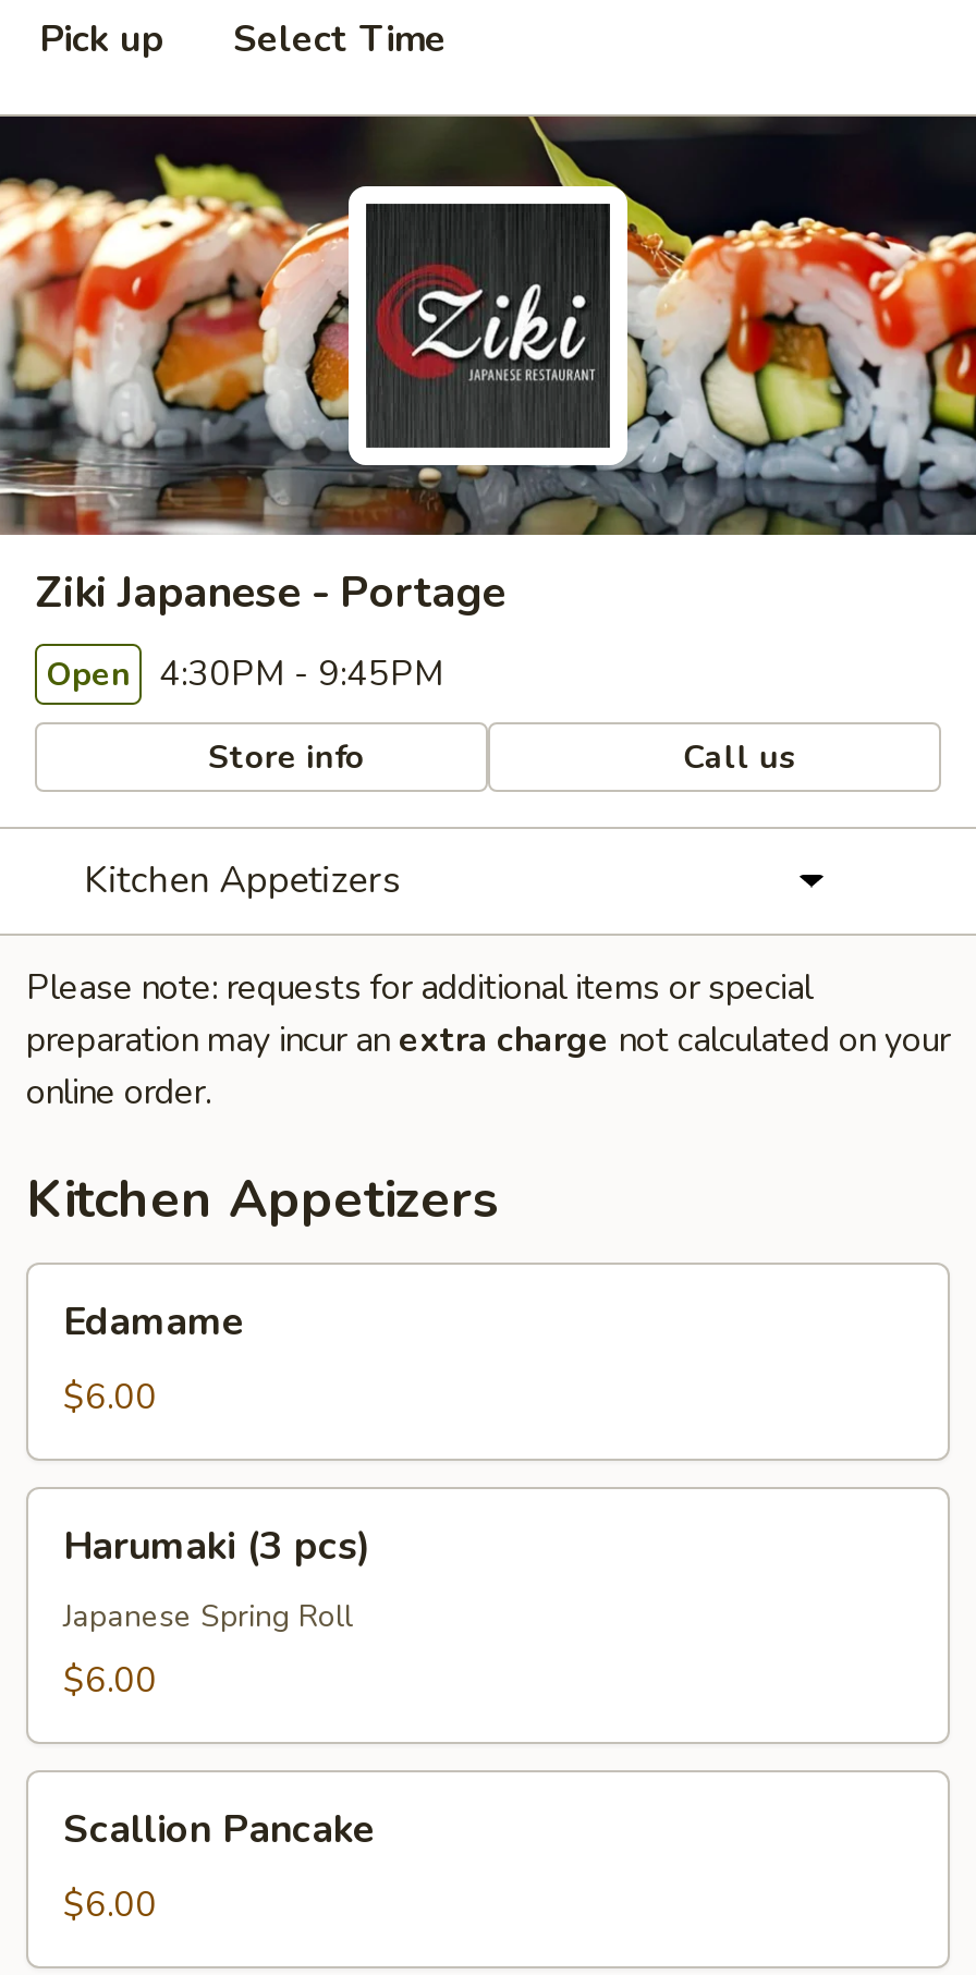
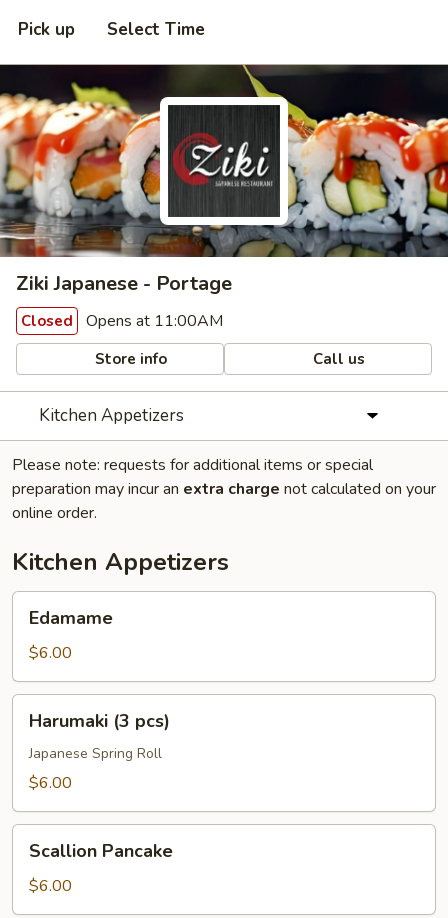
- Open 4:30PM - 9:45PM
+ Closed Opens at 11:00AM
